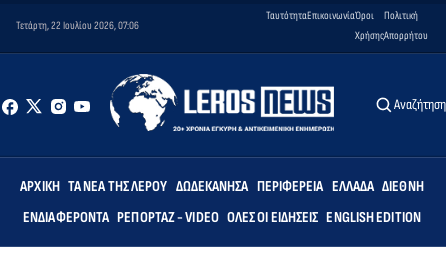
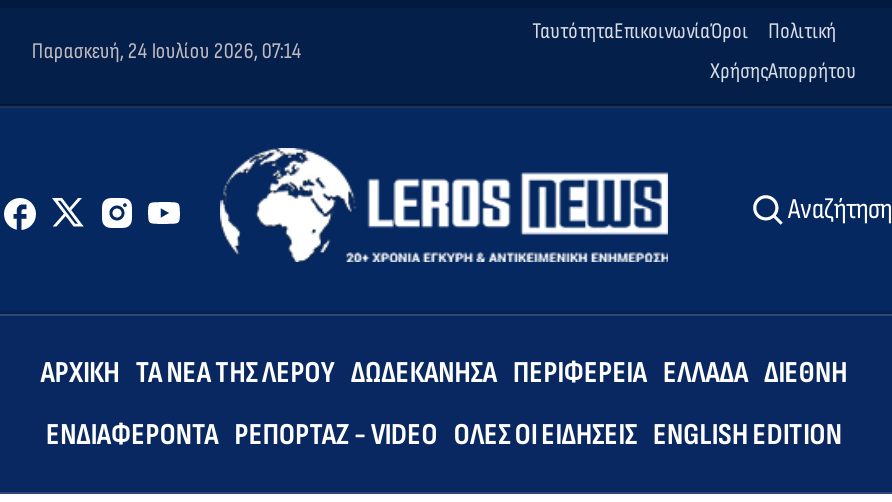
- Τετάρτη, 22 Ιουλίου 2026, 07:06
+ Παρασκευή, 24 Ιουλίου 2026, 07:14
